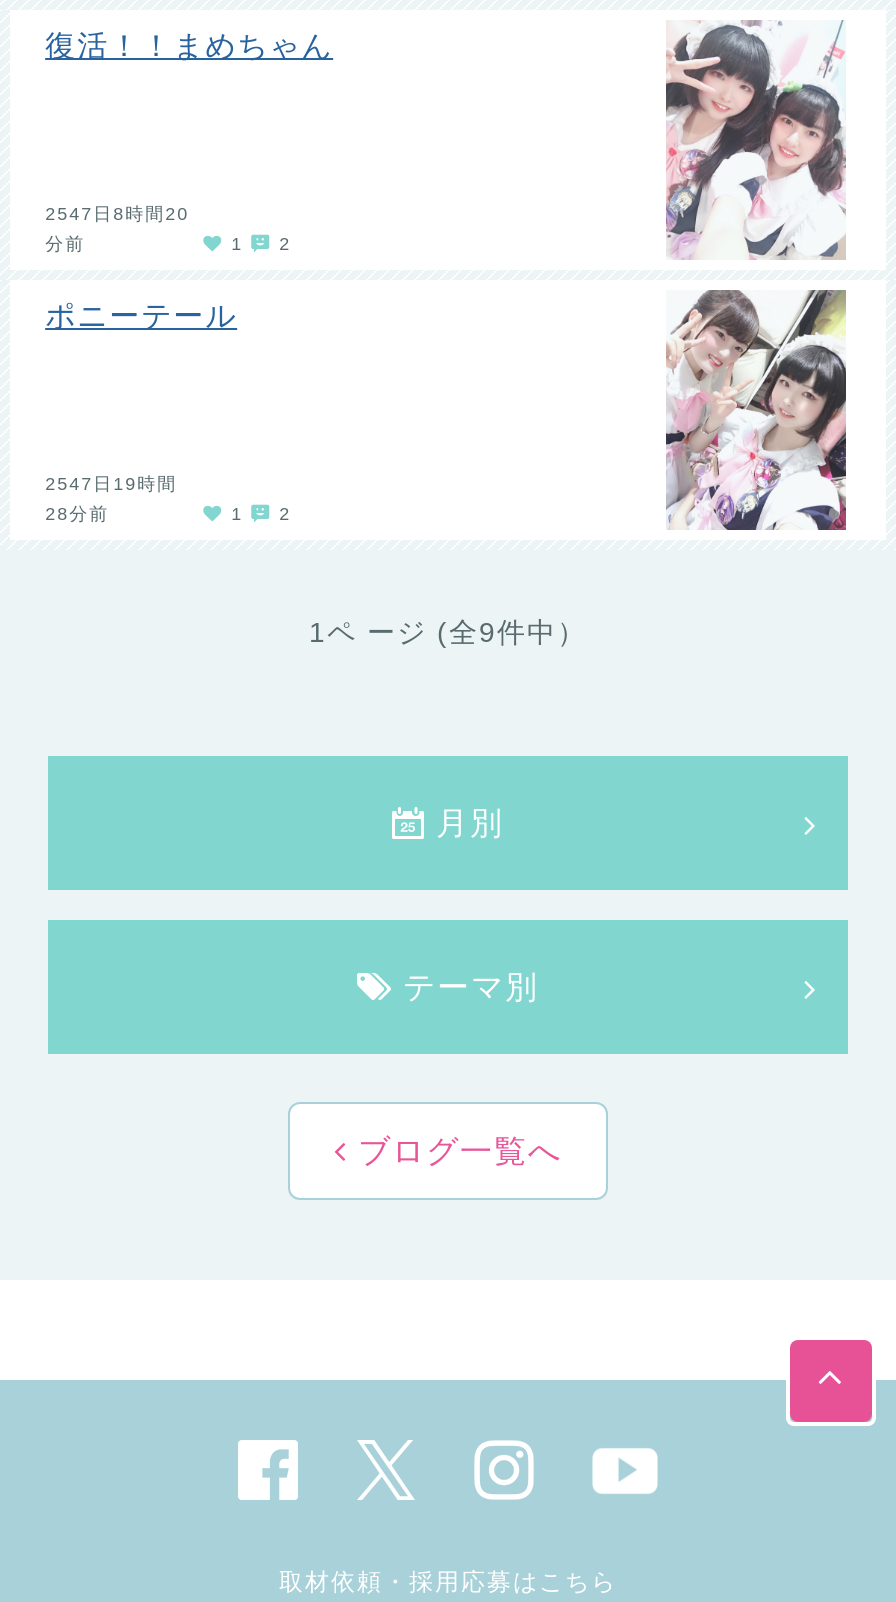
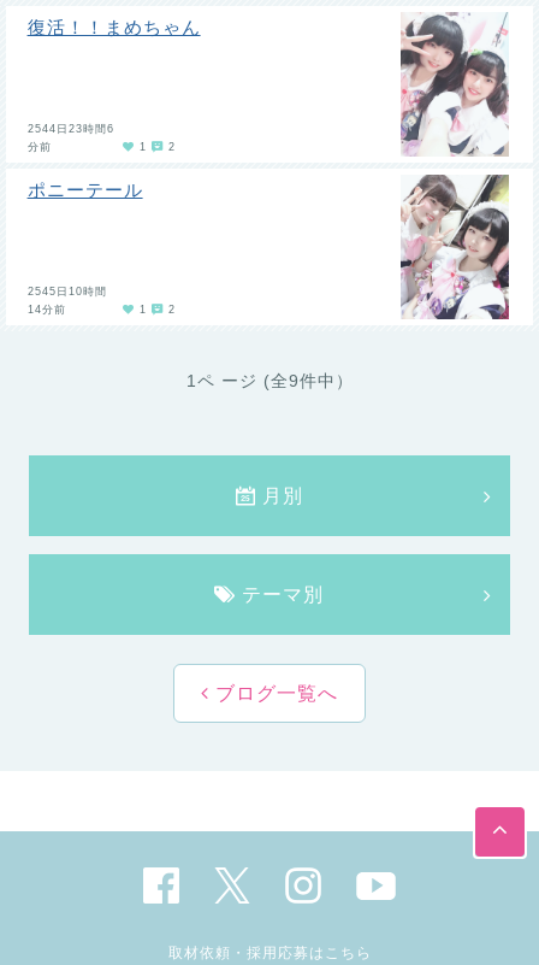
- 2547日8時間20
+ 2544日23時間6

- 2547日19時間
+ 2545日10時間

- 28分前
+ 14分前
